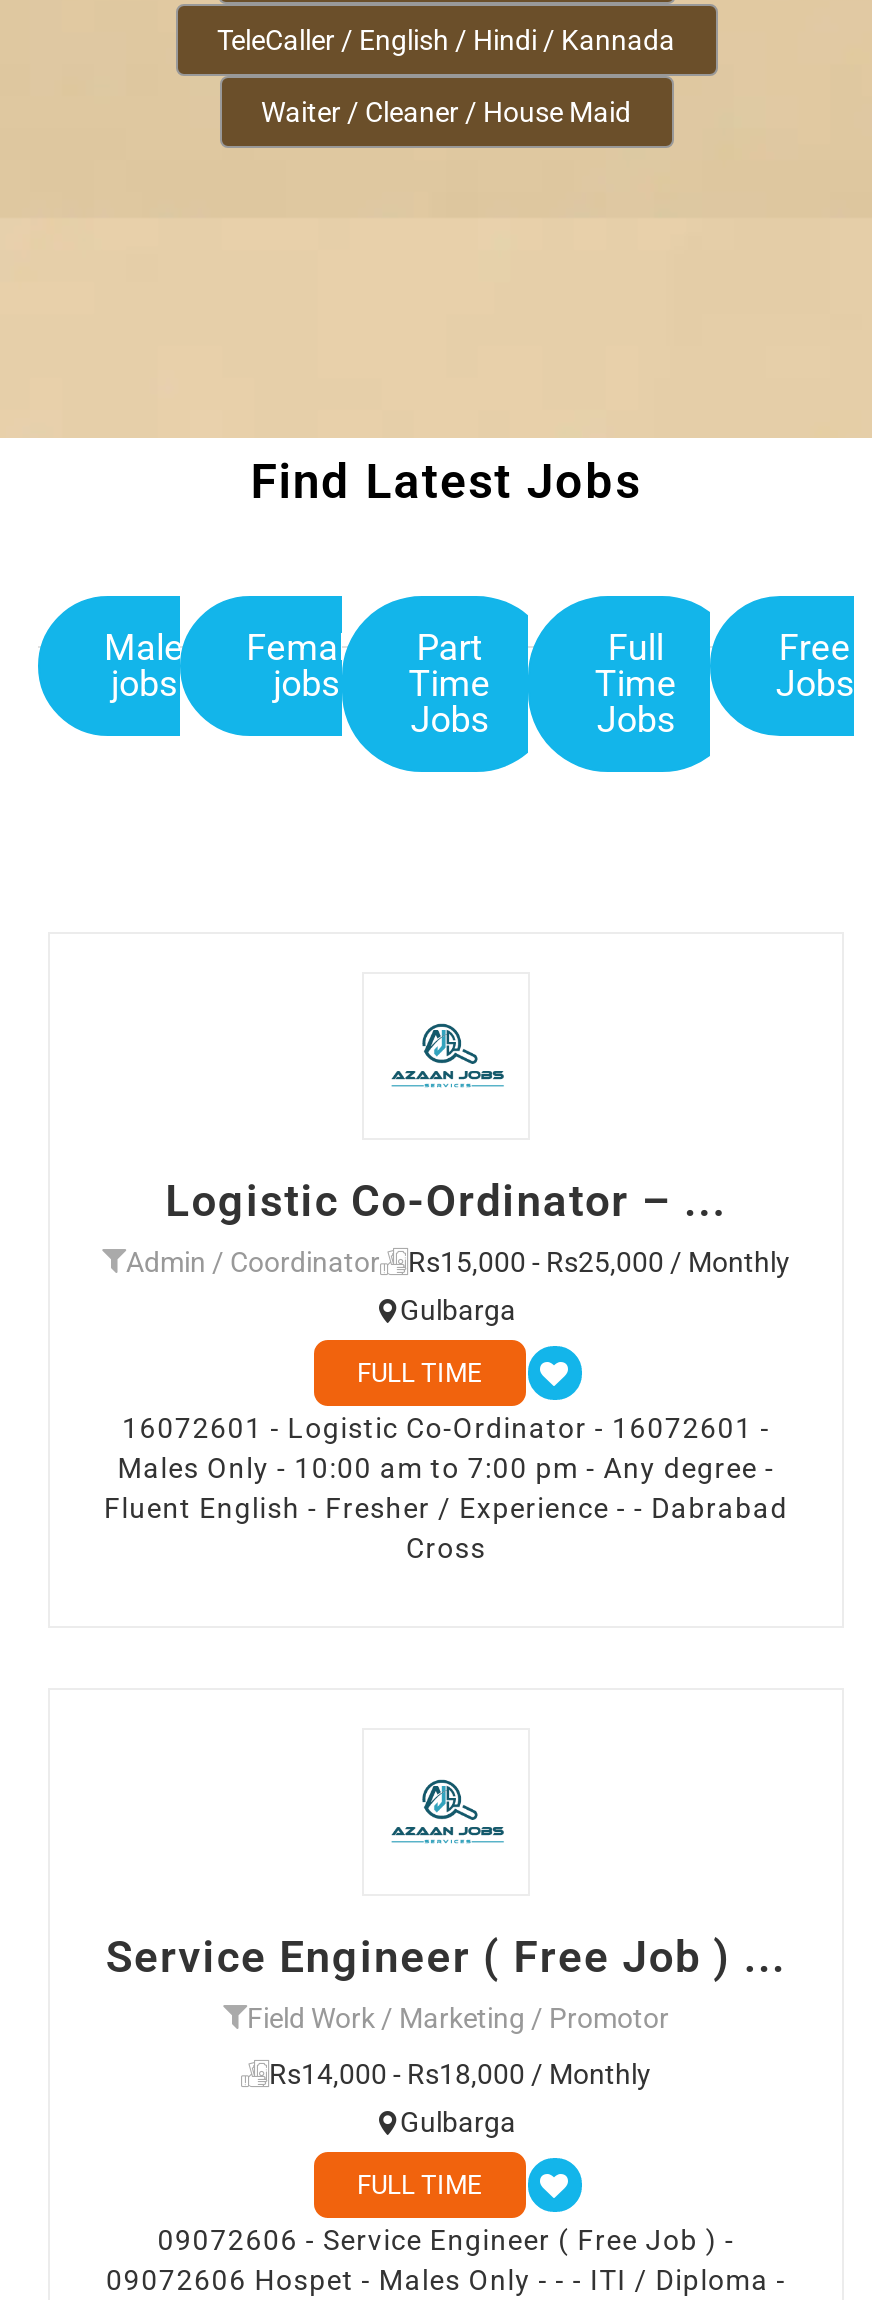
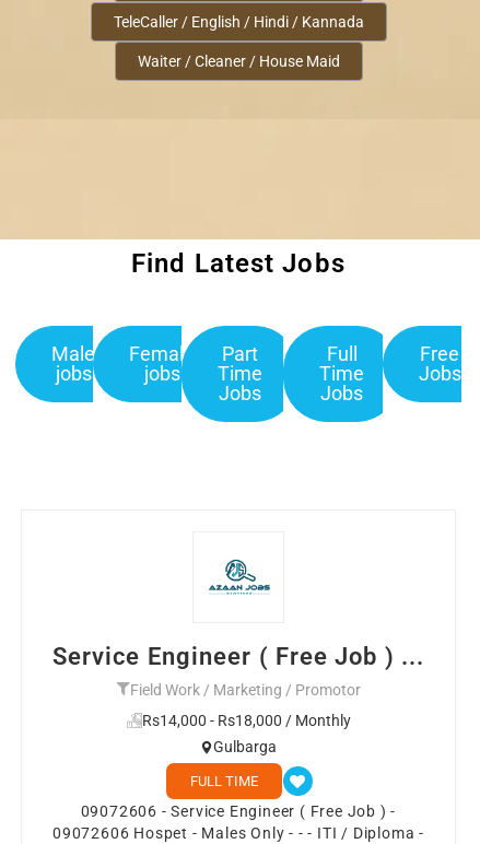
- Logistic Co-Ordinator – ...
- Admin / Coordinator
- Rs15,000 - Rs25,000 / Monthly
- Gulbarga
- FULL TIME
- 16072601 - Logistic Co-Ordinator - 16072601 -
- Males Only - 10:00 am to 7:00 pm - Any degree -
- Fluent English - Fresher / Experience - - Dabrabad
- Cross
